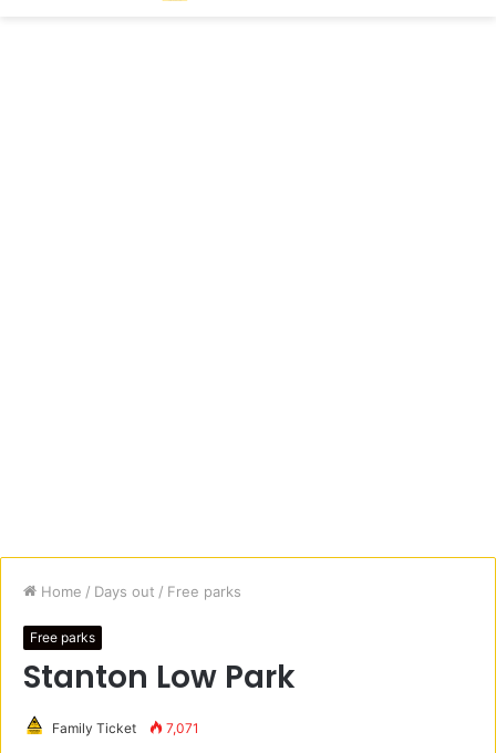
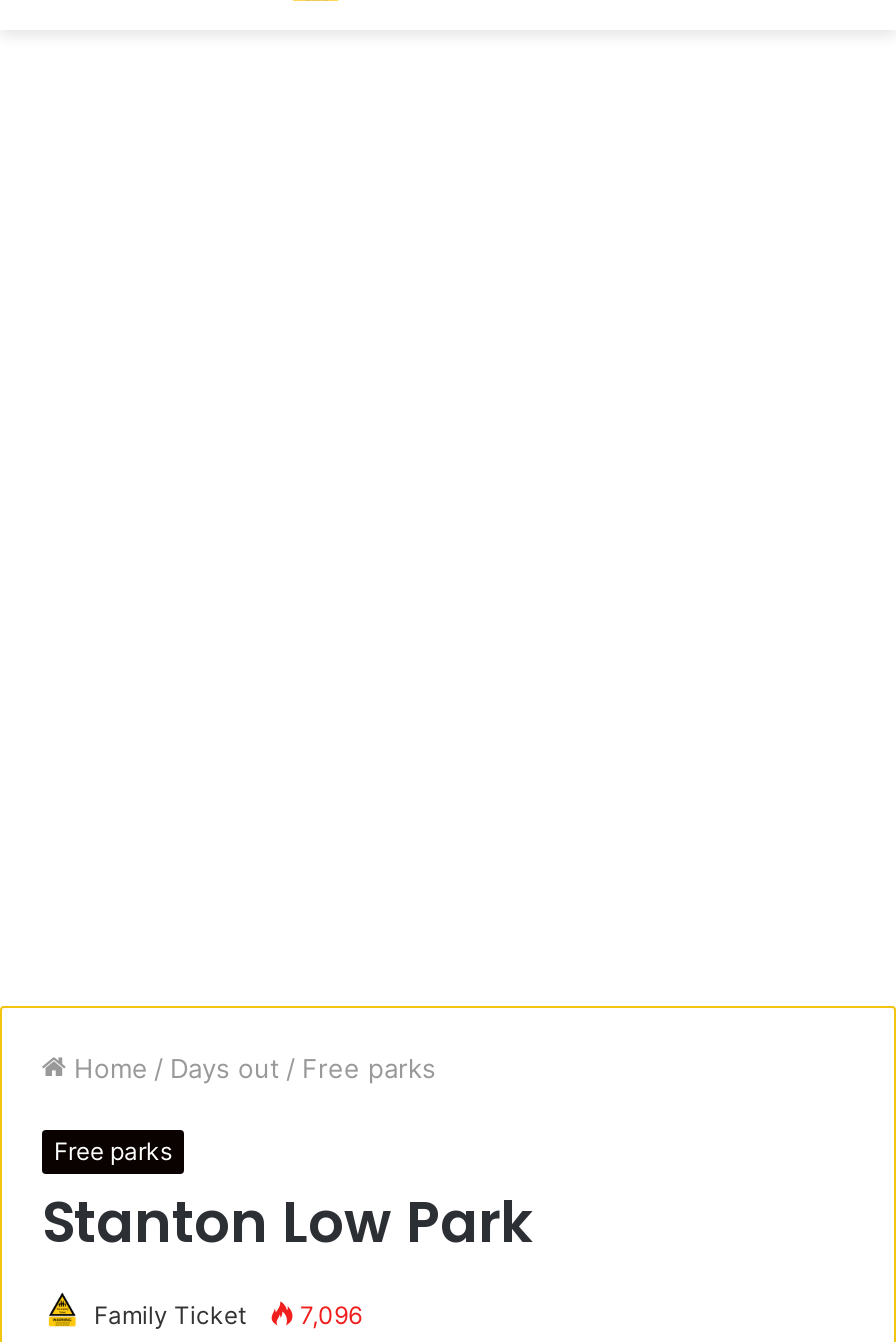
- Family Ticket 7,071
+ Family Ticket 7,096
